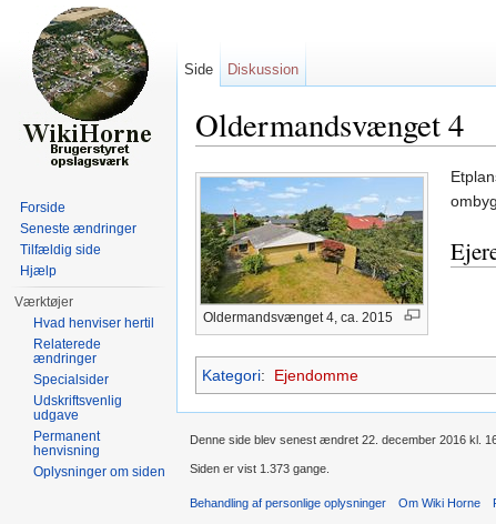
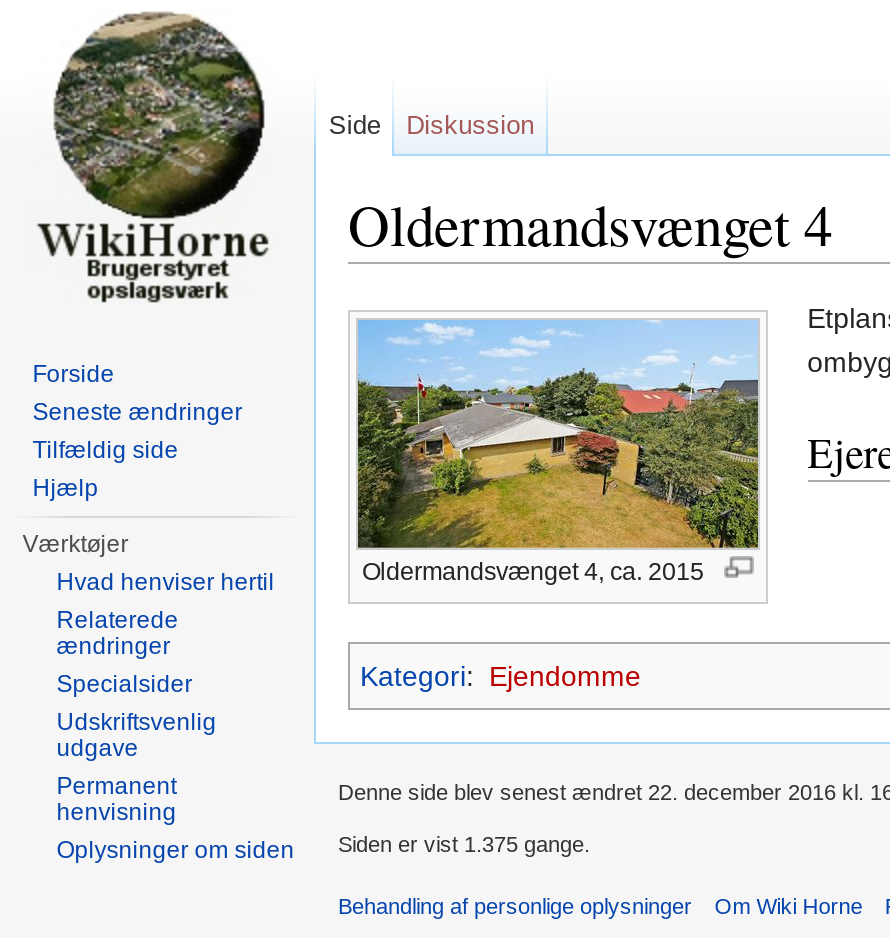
- Siden er vist 1.373 gange.
+ Siden er vist 1.375 gange.
